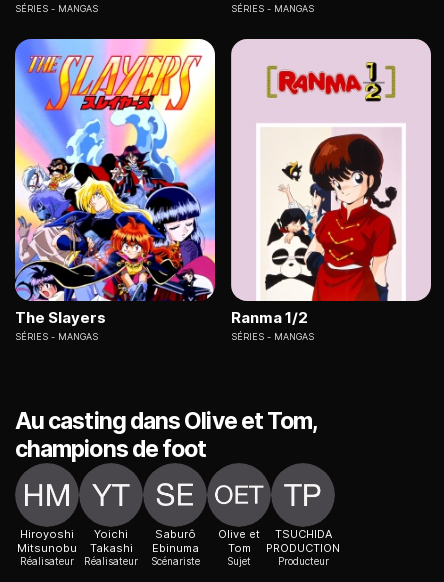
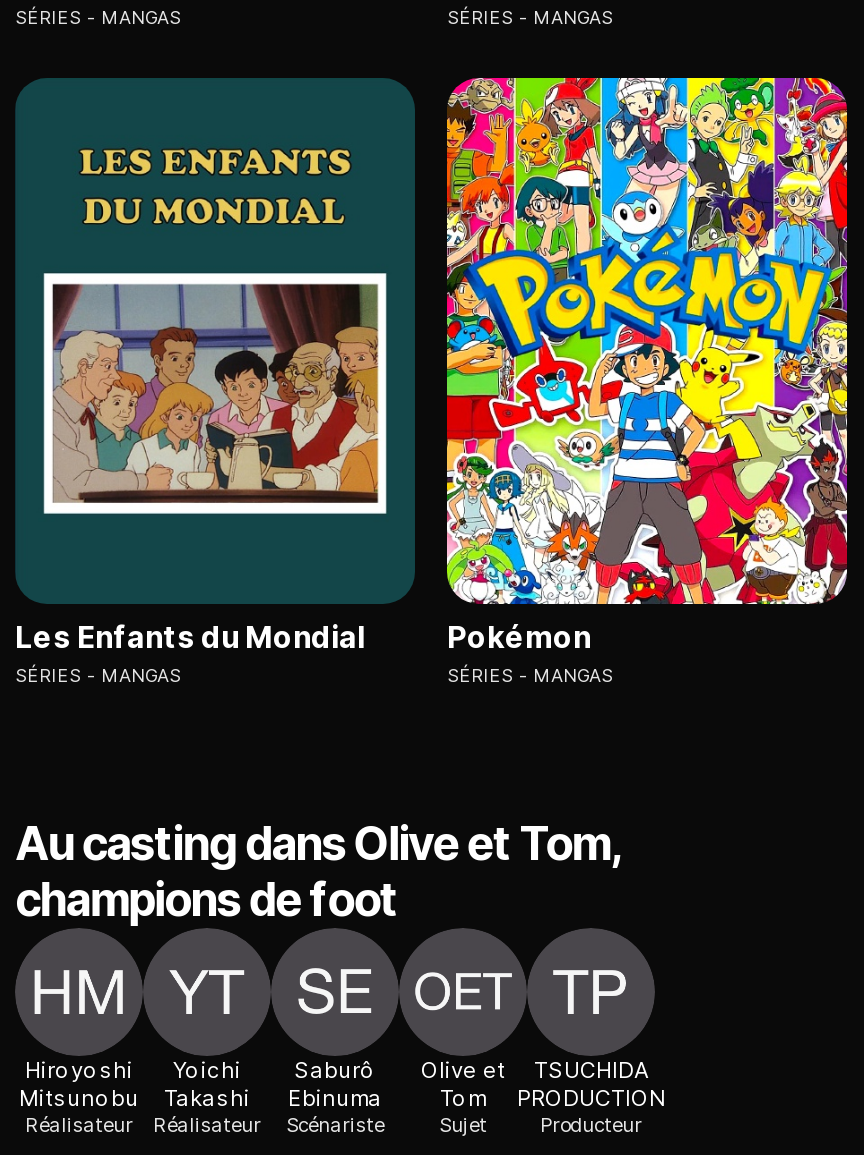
- [image]
- The Slayers
+ [image]
+ Les Enfants du Mondial

- [image]
- Ranma 1/2
+ [image]
+ Pokémon
